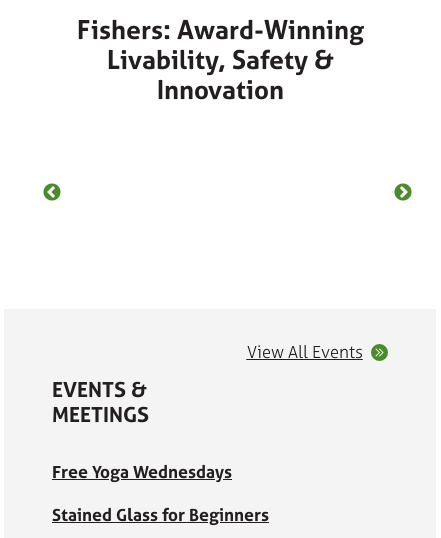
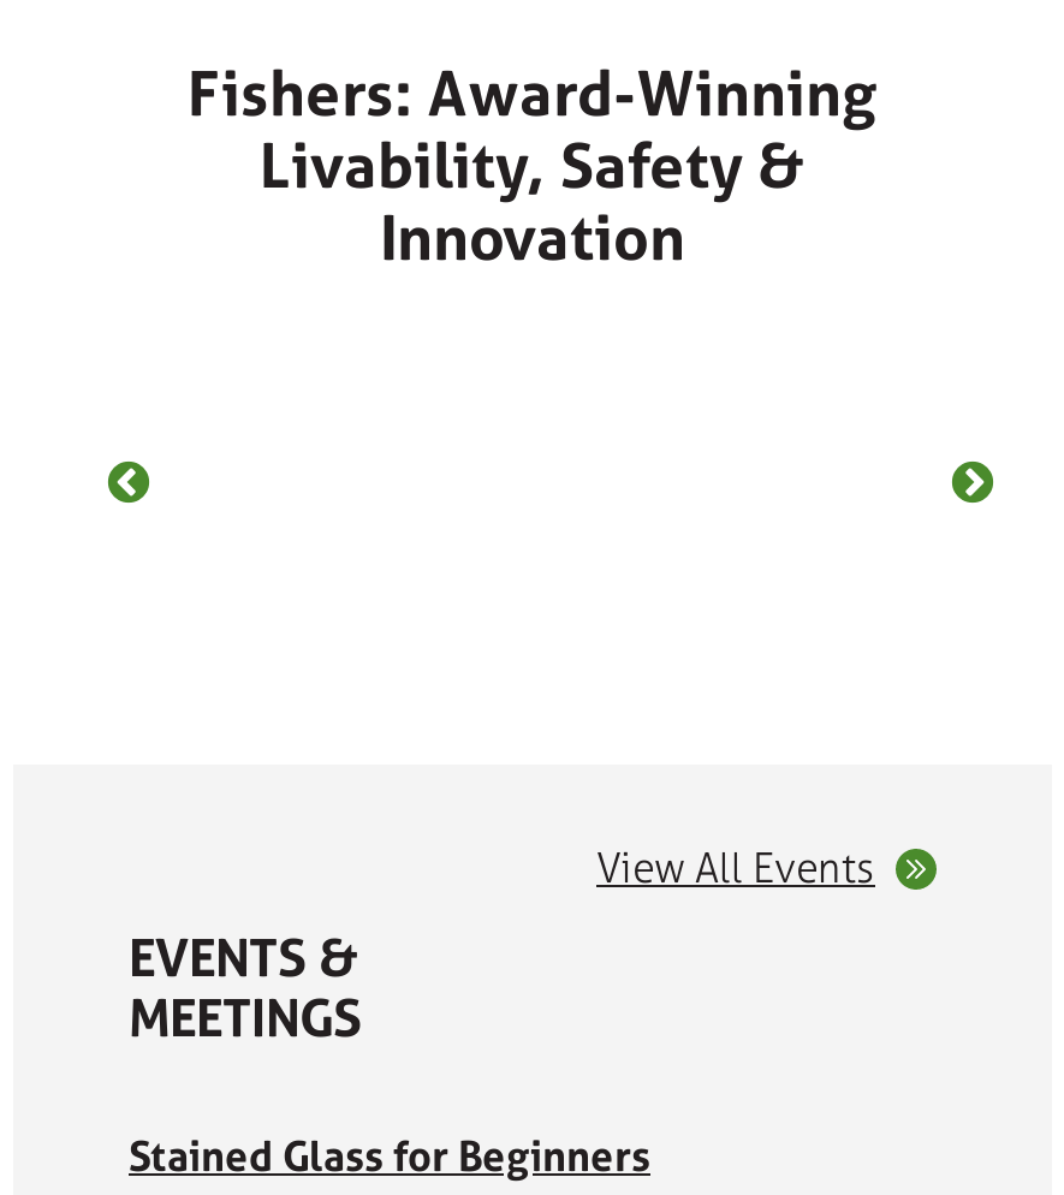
- Free Yoga Wednesdays
